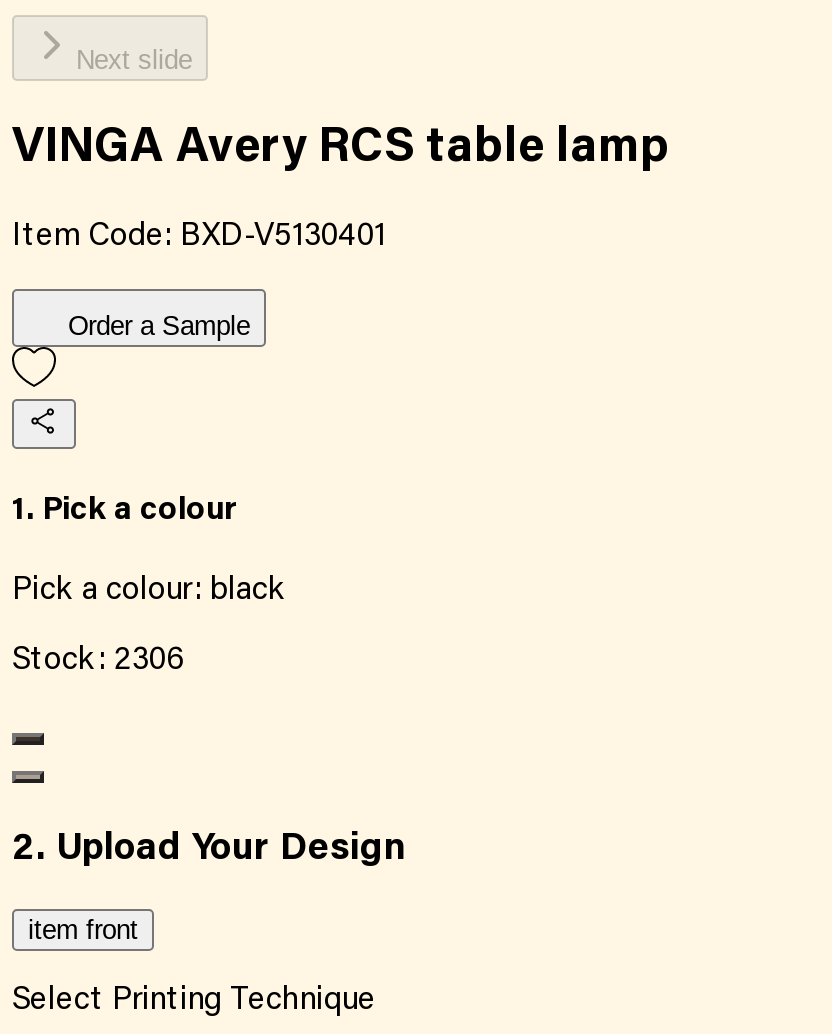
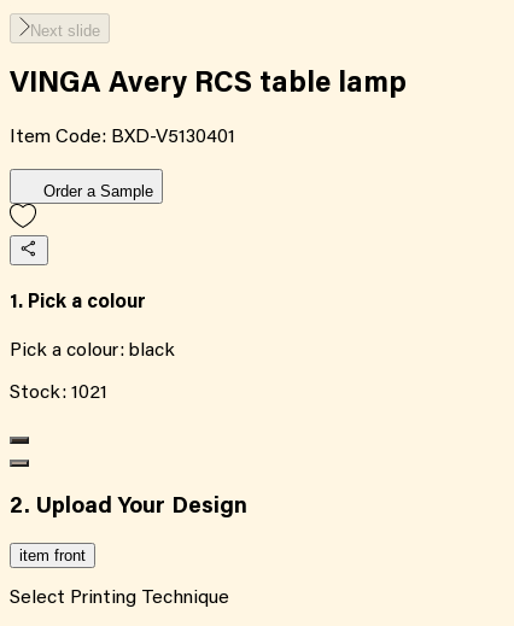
- Stock: 2306
+ Stock: 1021
